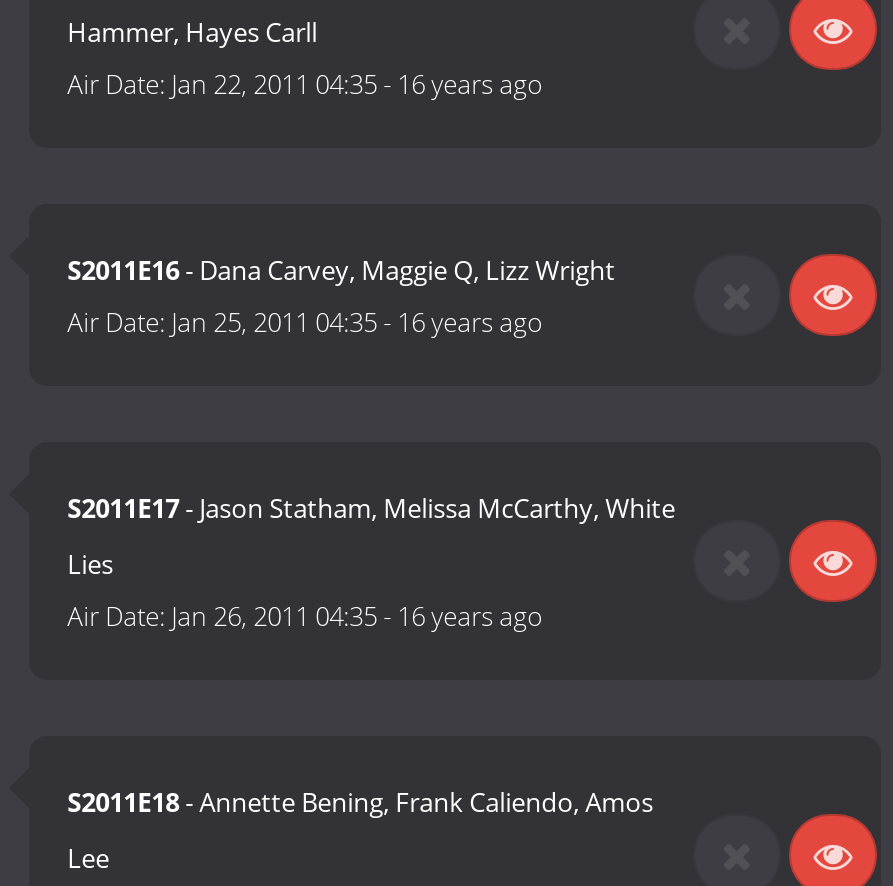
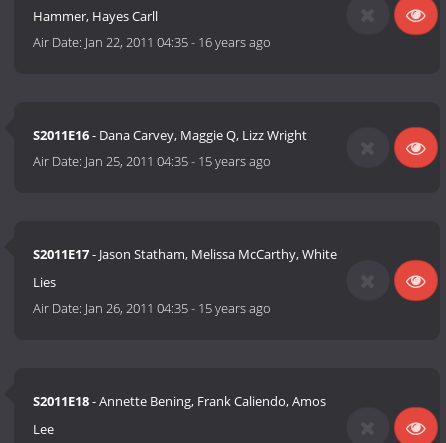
- Air Date: Jan 25, 2011 04:35 - 16 years ago
+ Air Date: Jan 25, 2011 04:35 - 15 years ago

- Air Date: Jan 26, 2011 04:35 - 16 years ago
+ Air Date: Jan 26, 2011 04:35 - 15 years ago
